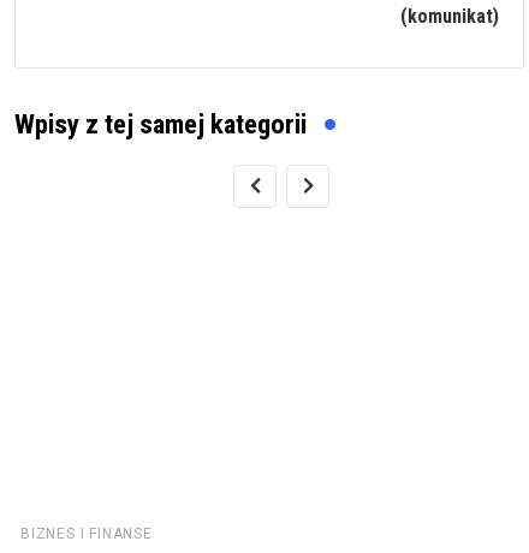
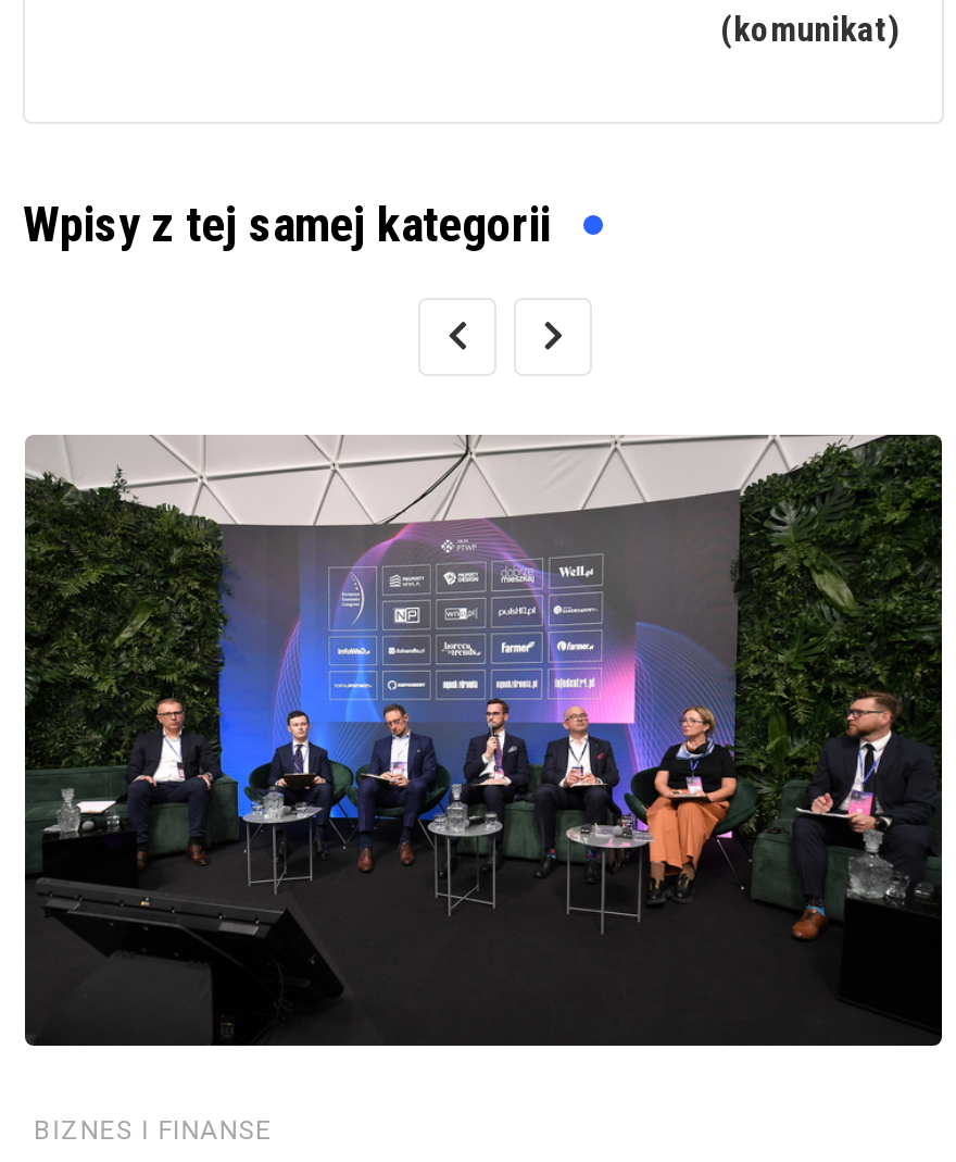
+ [image]
